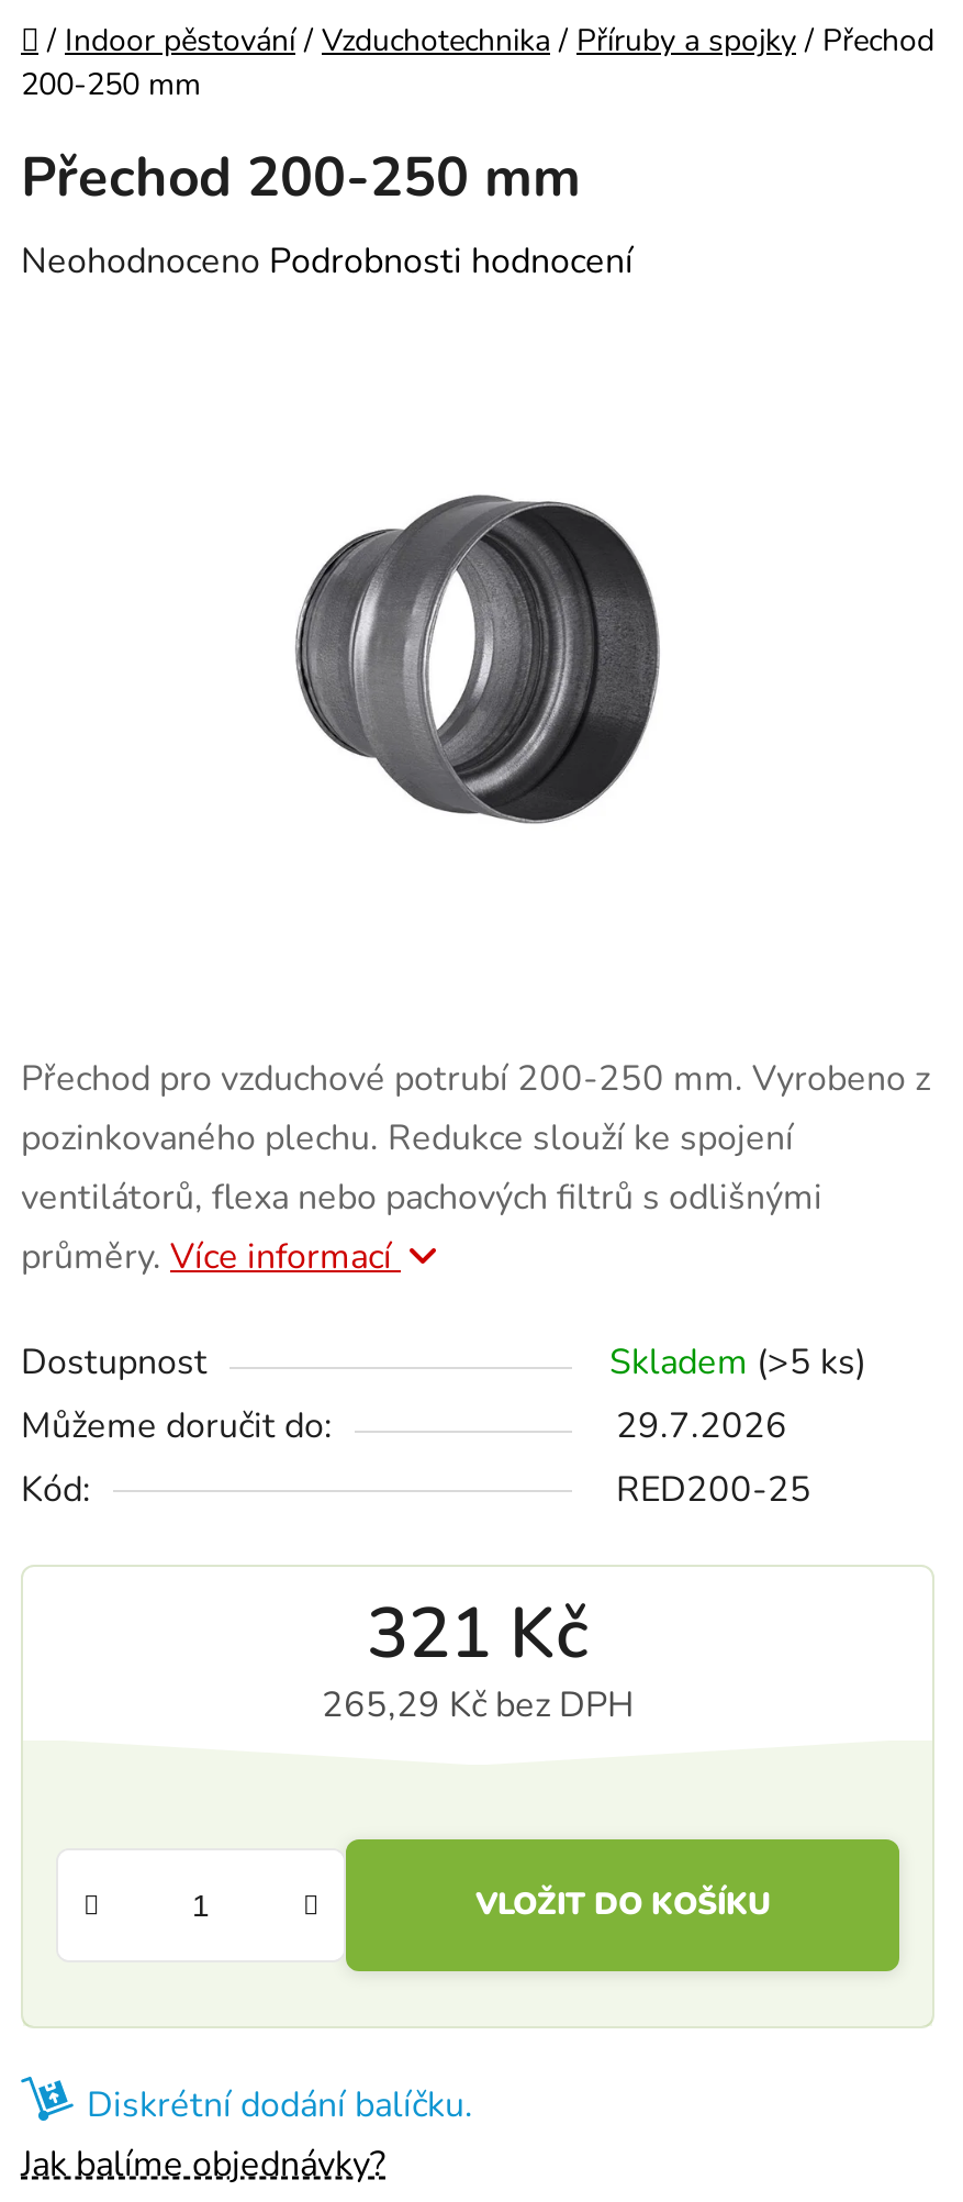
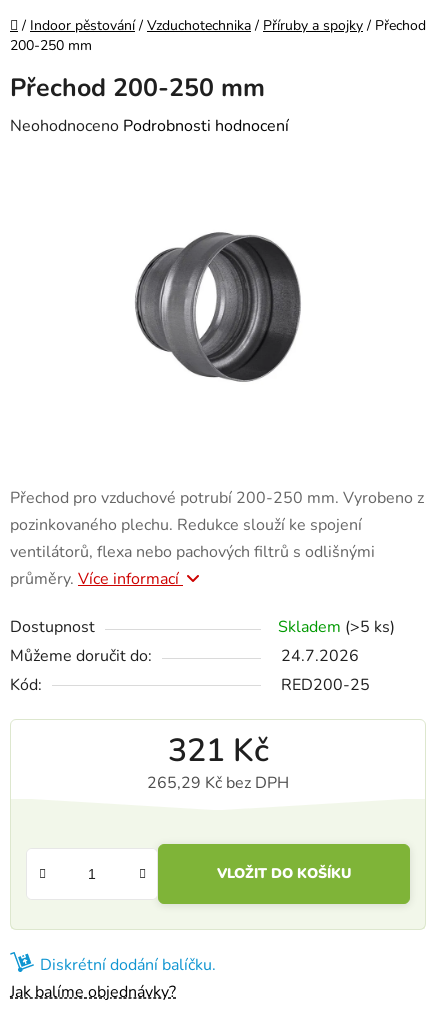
- 29.7.2026
+ 24.7.2026
